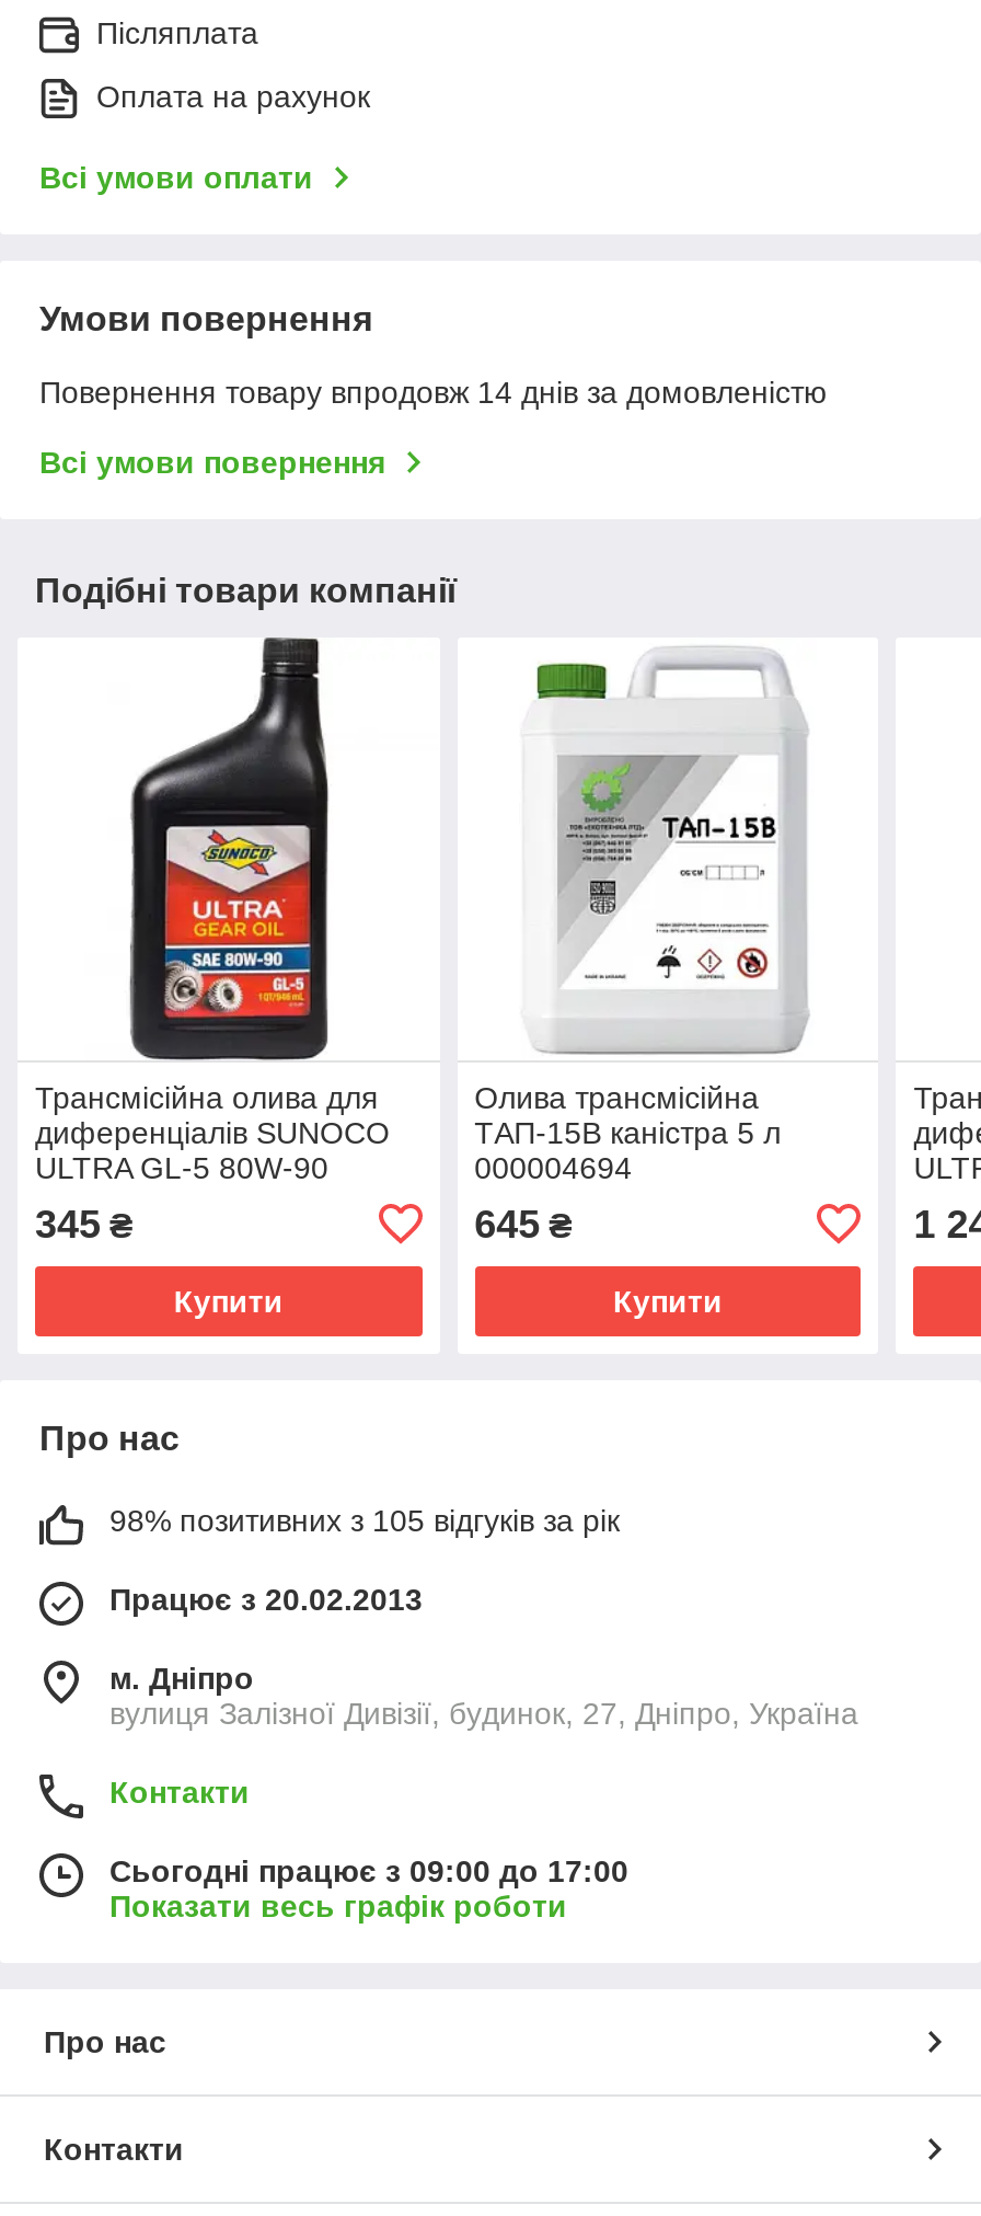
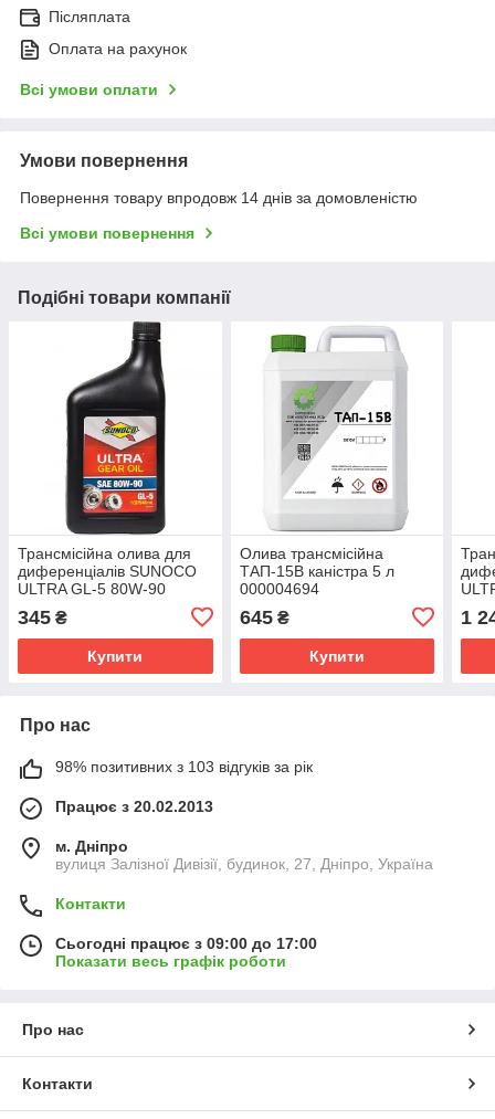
- 98% позитивних з 105 відгуків за рік
+ 98% позитивних з 103 відгуків за рік
